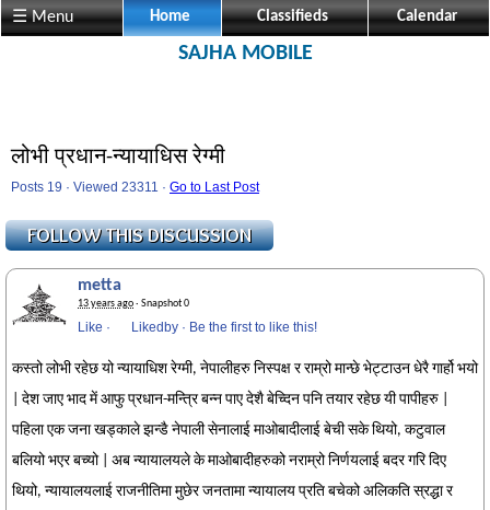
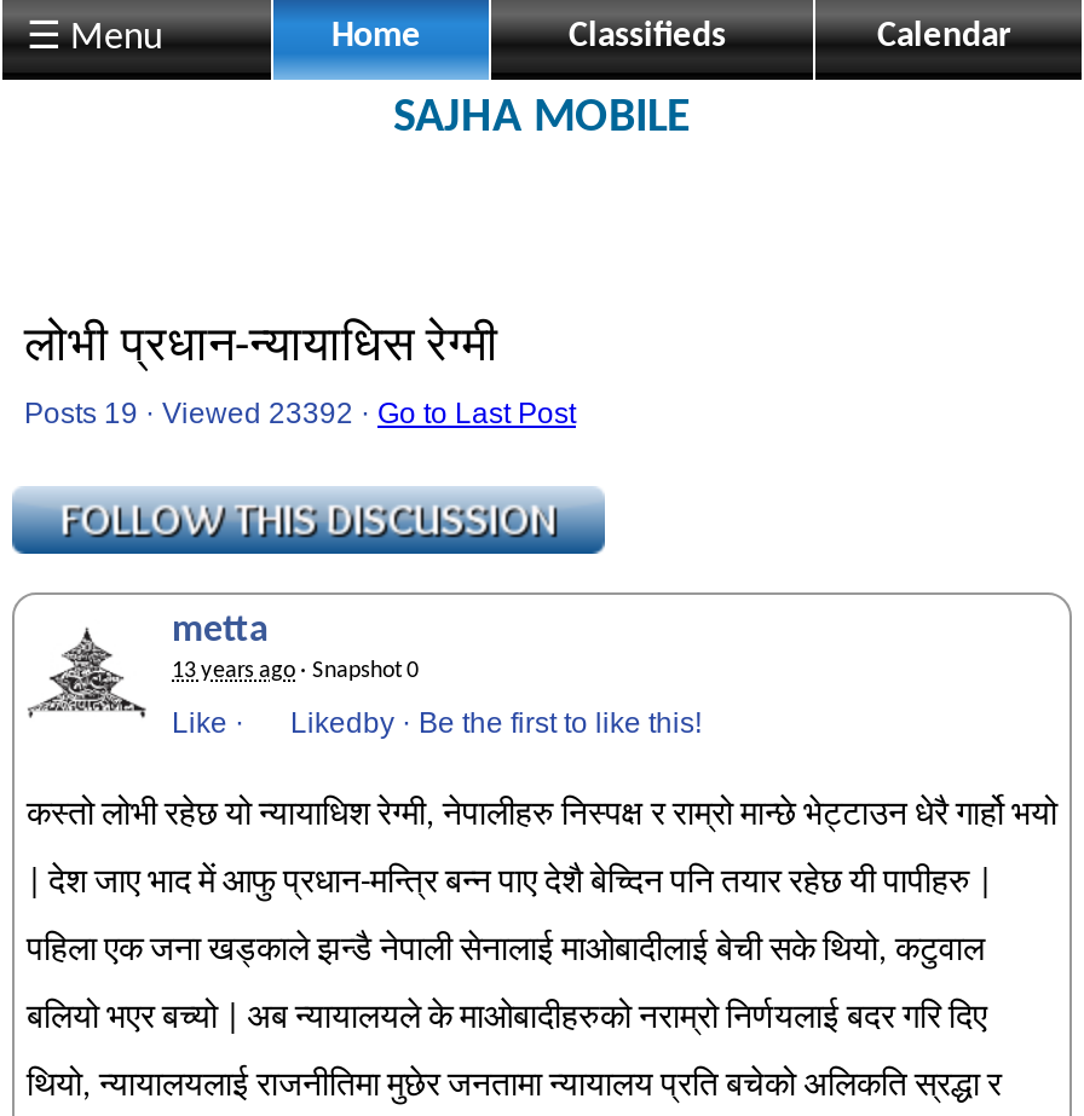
- Posts 19 · Viewed 23311 · Go to Last Post
+ Posts 19 · Viewed 23392 · Go to Last Post
